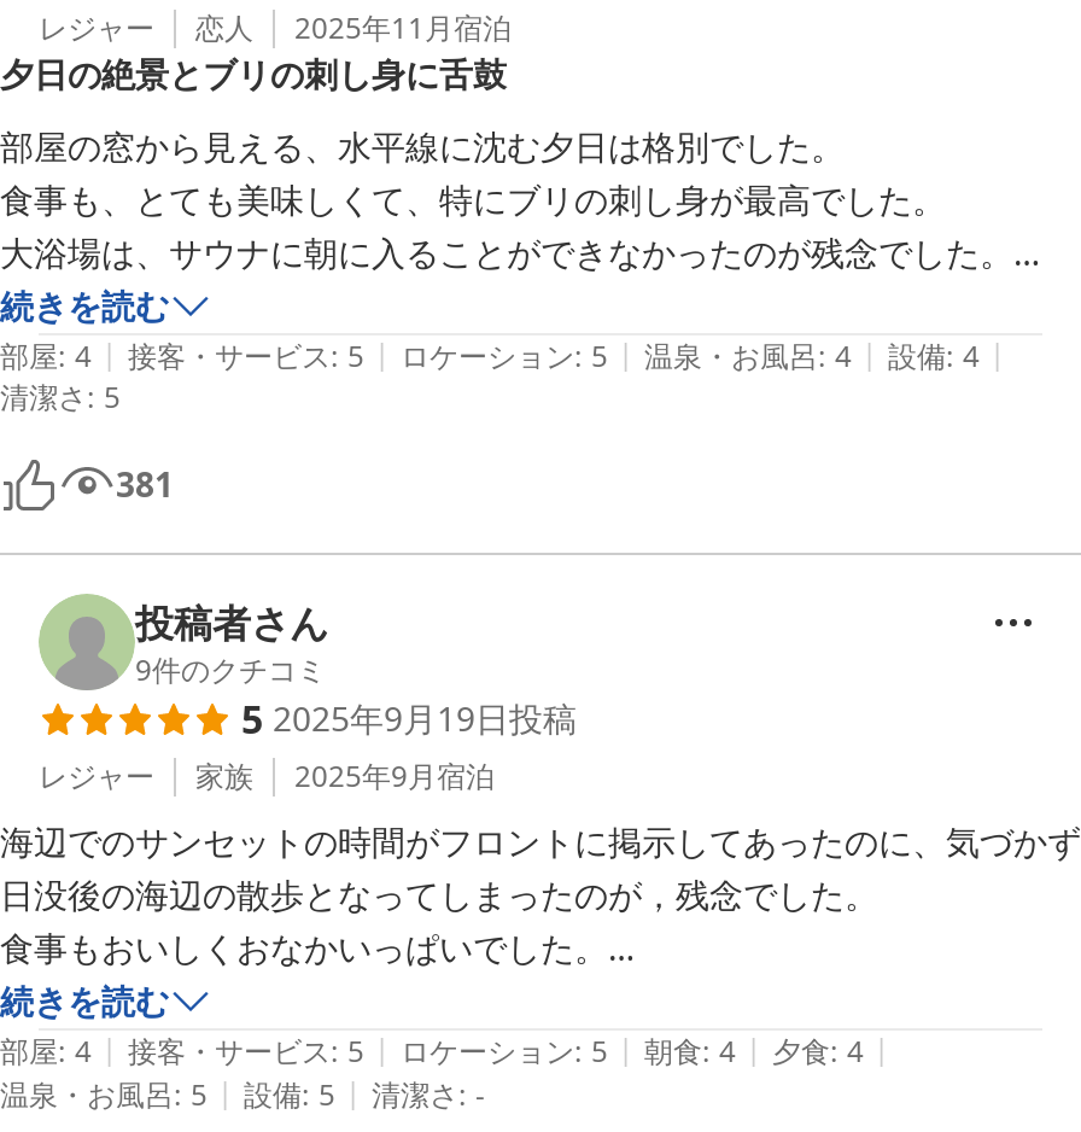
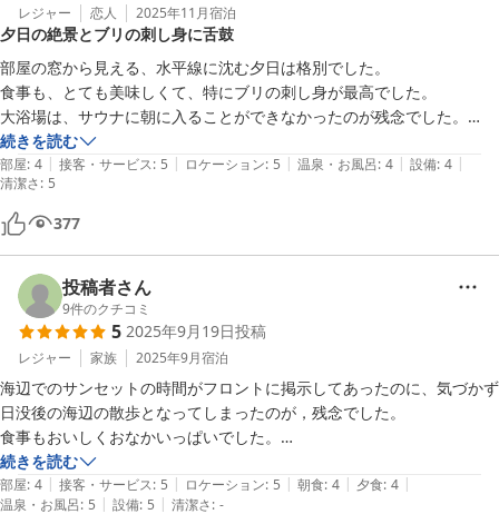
- 381
+ 377
